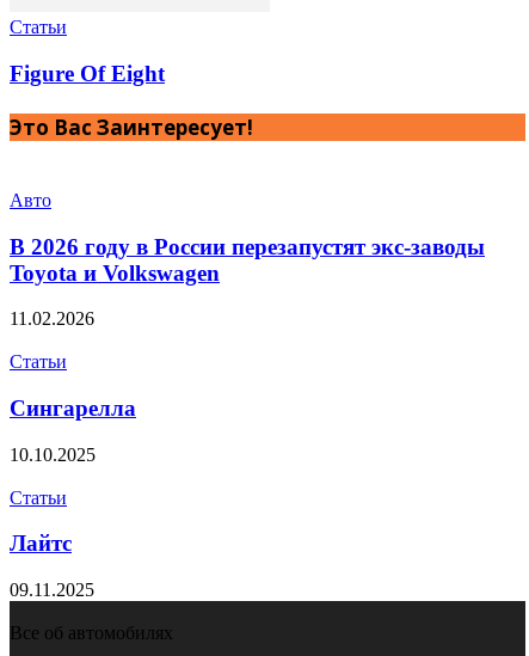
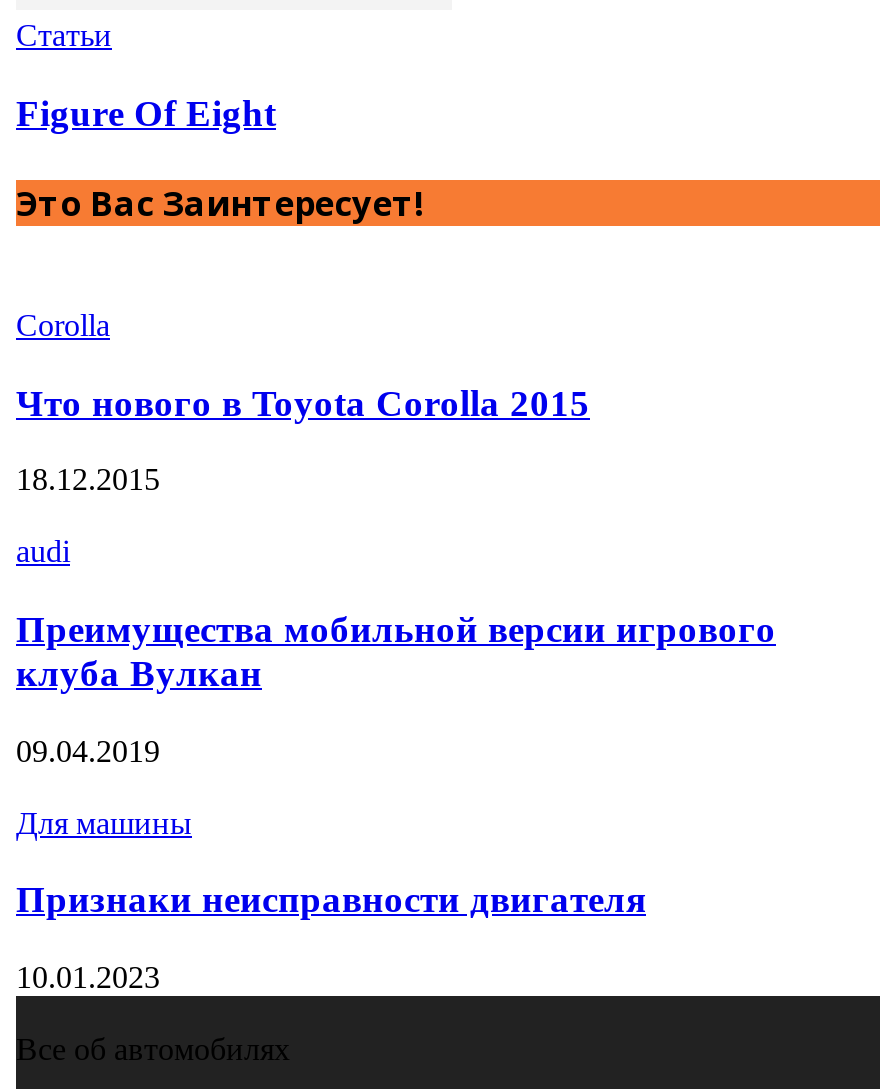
- Авто
+ Corolla

- В 2026 году в России перезапустят экс-заводы
- Toyota и Volkswagen
+ Что нового в Toyota Corolla 2015

- 11.02.2026
+ 18.12.2015

- Статьи
+ audi

- Сингарелла
+ Преимущества мобильной версии игрового
+ клуба Вулкан

- 10.10.2025
+ 09.04.2019

- Статьи
+ Для машины

- Лайтс
+ Признаки неисправности двигателя

- 09.11.2025
+ 10.01.2023
